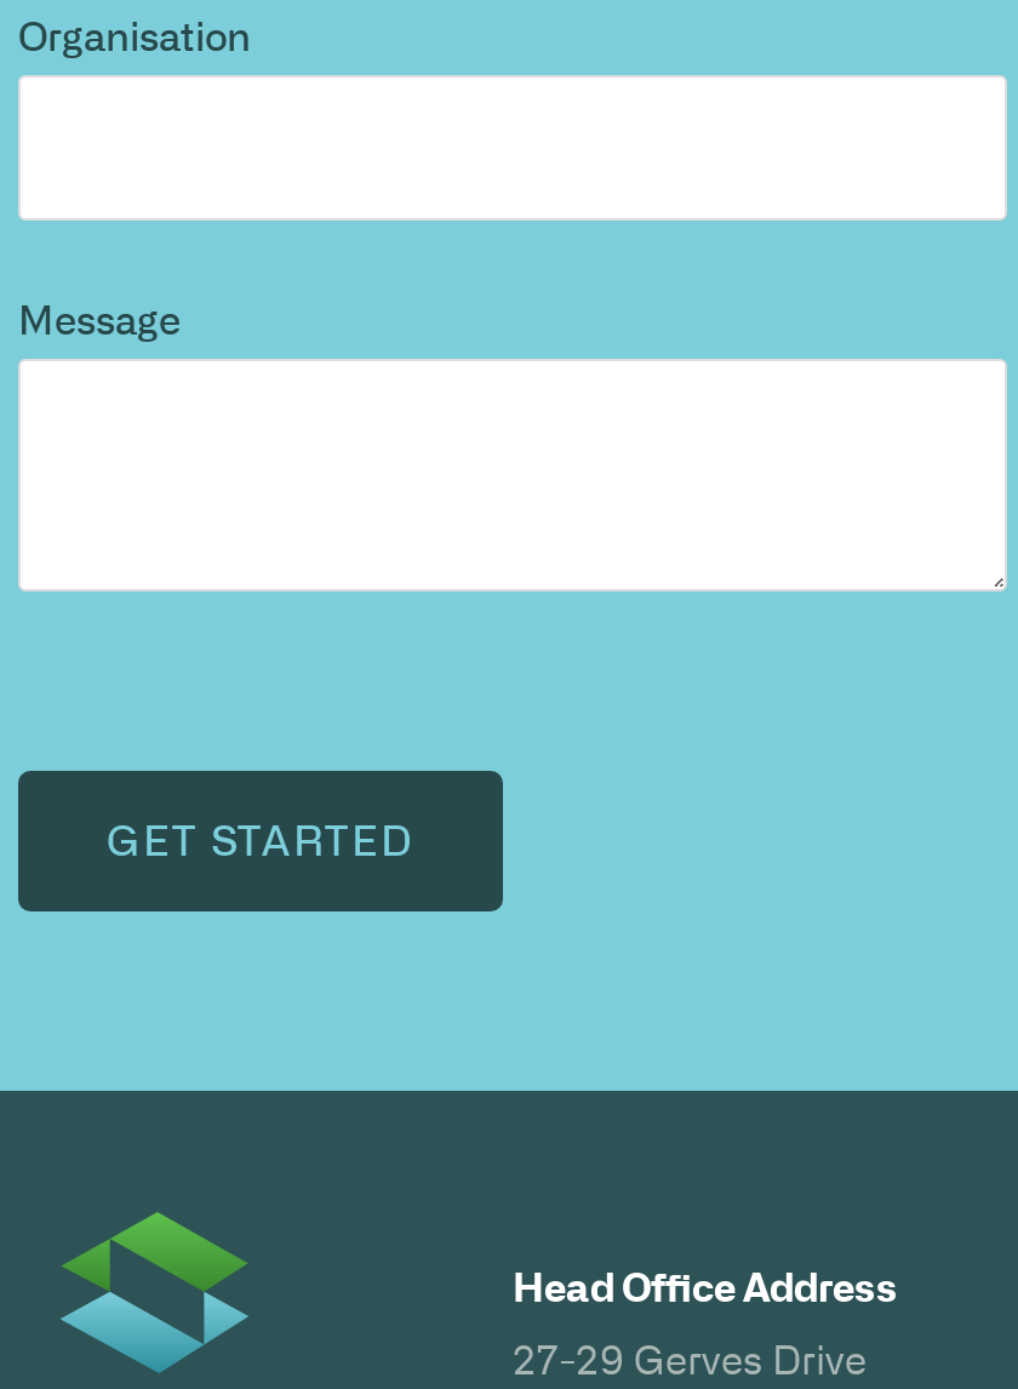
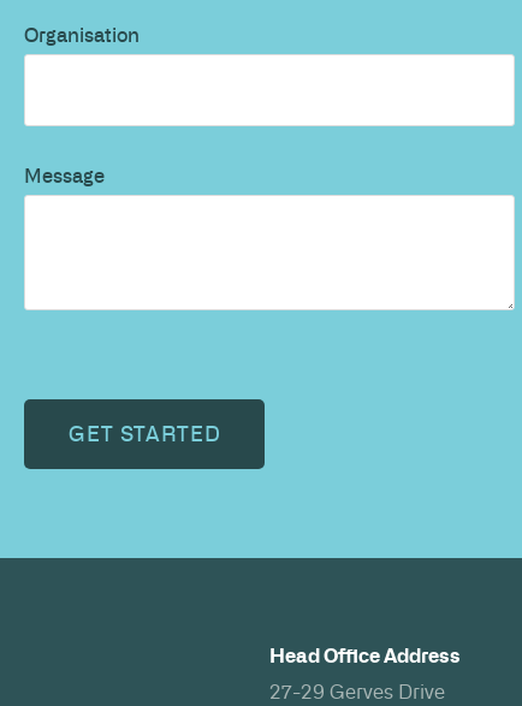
- [image]
